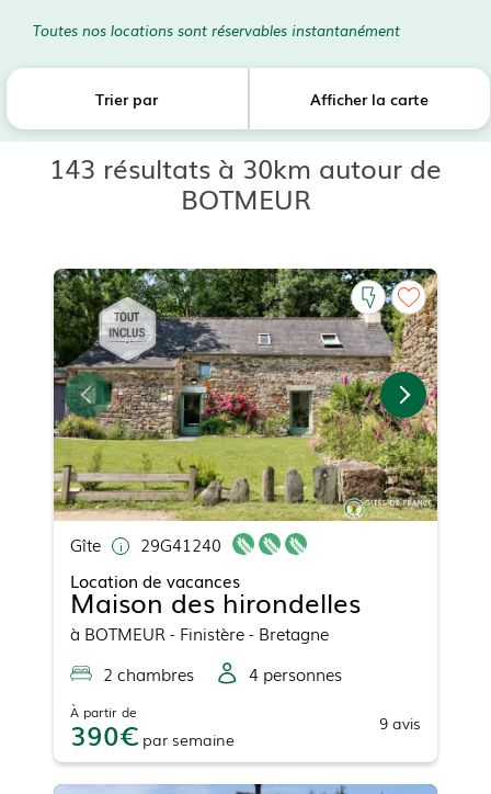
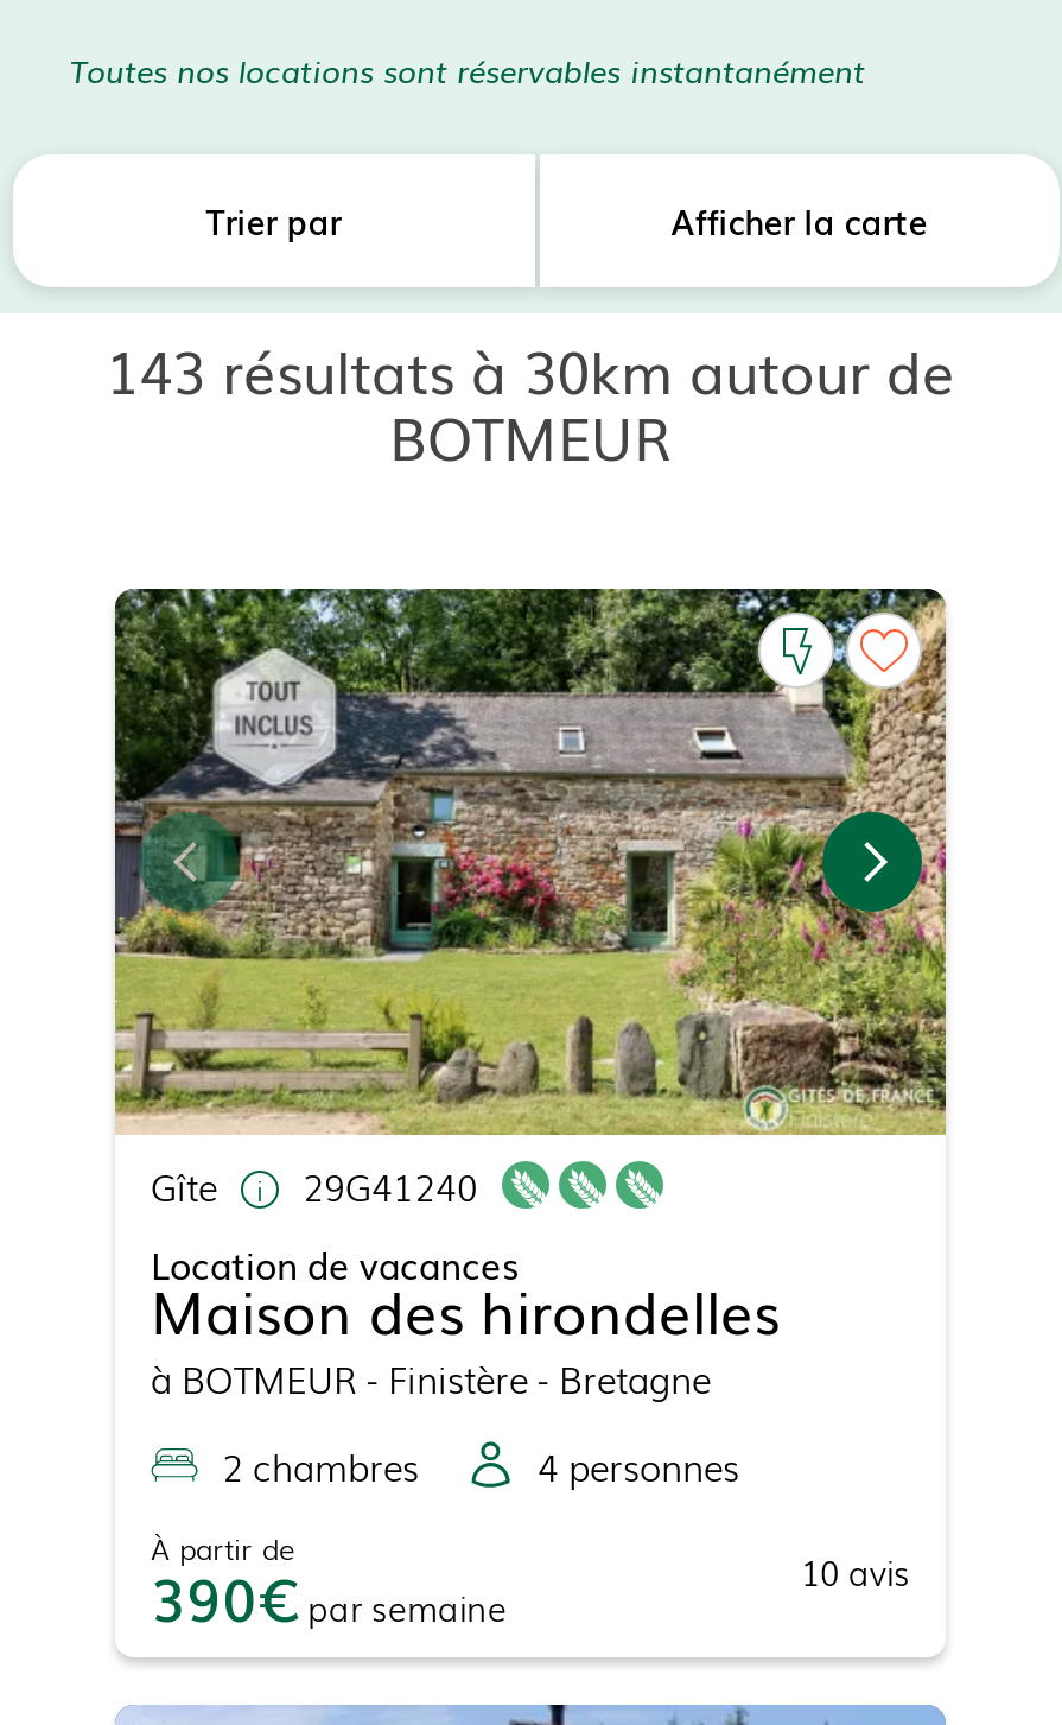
- 9 avis
+ 10 avis
